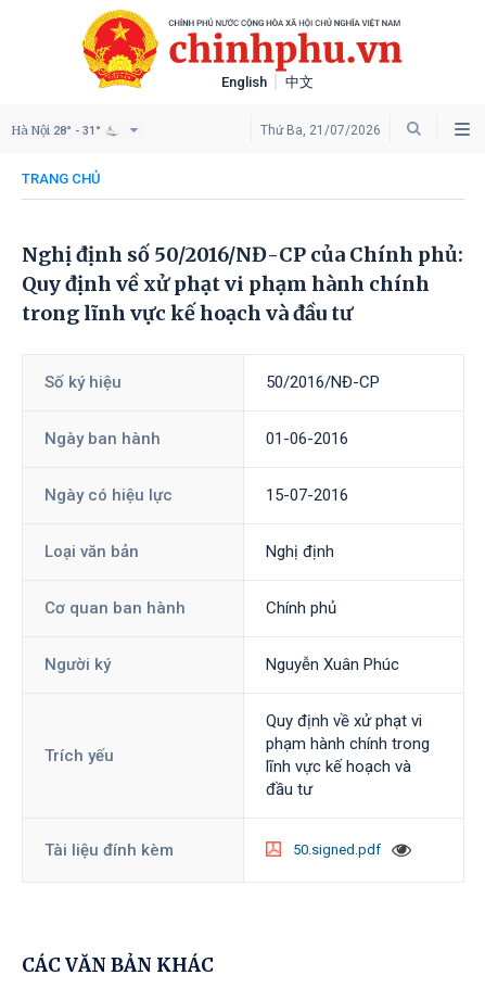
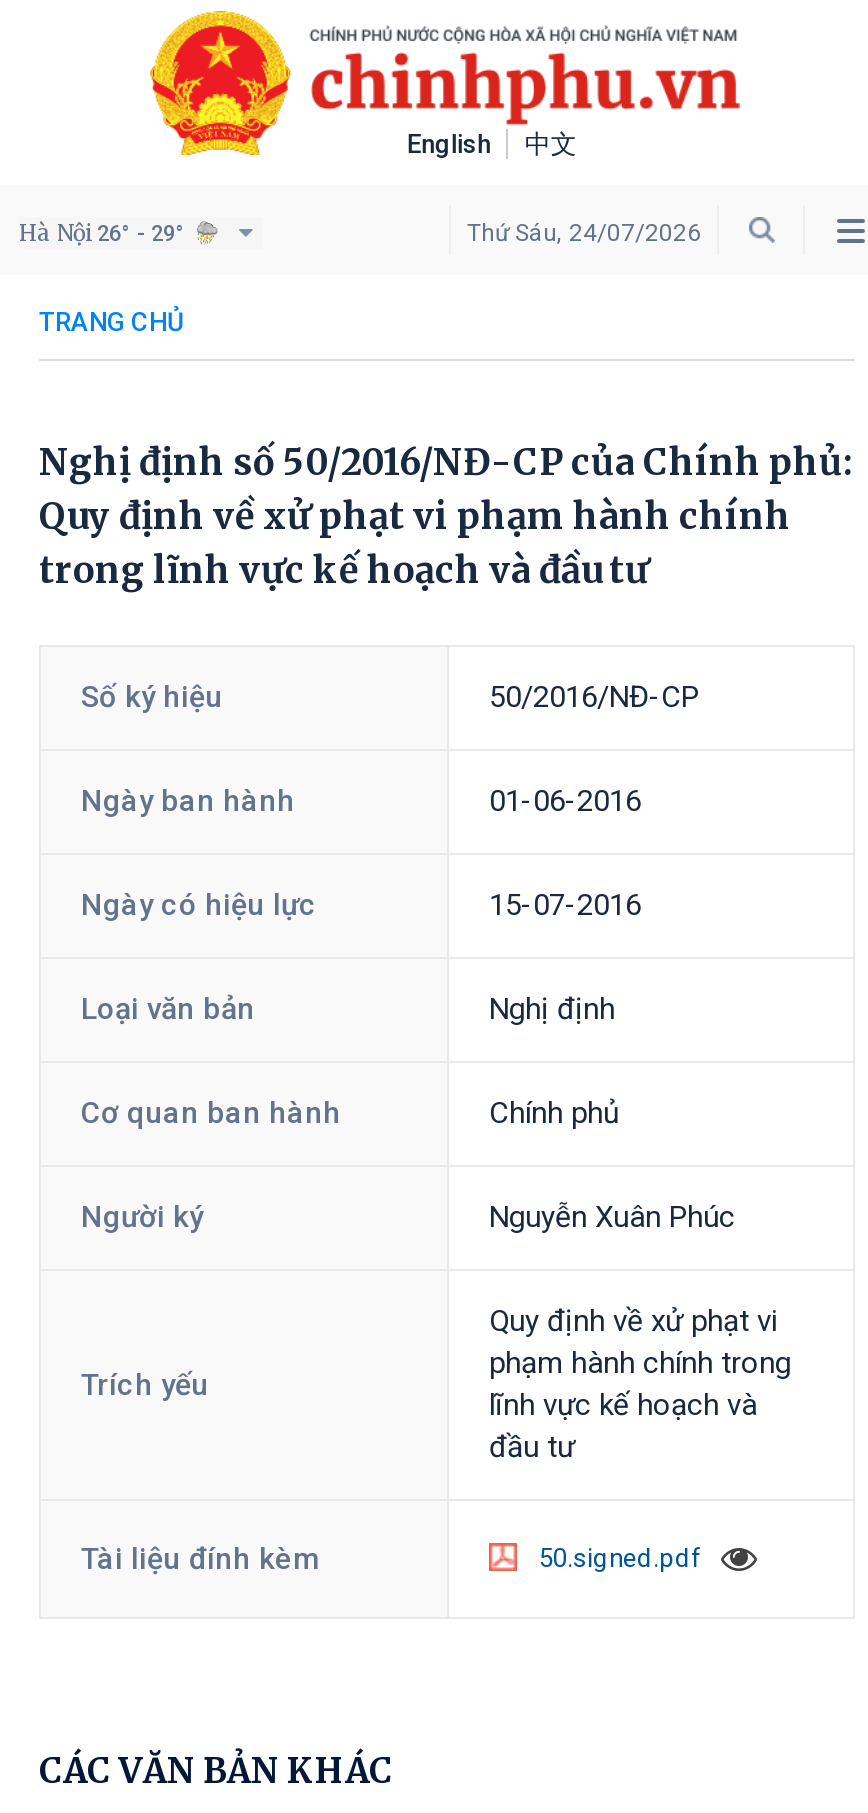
- Hà Nội 28° - 31°
+ Hà Nội 26° - 29°

- Thứ Ba, 21/07/2026
+ Thứ Sáu, 24/07/2026
